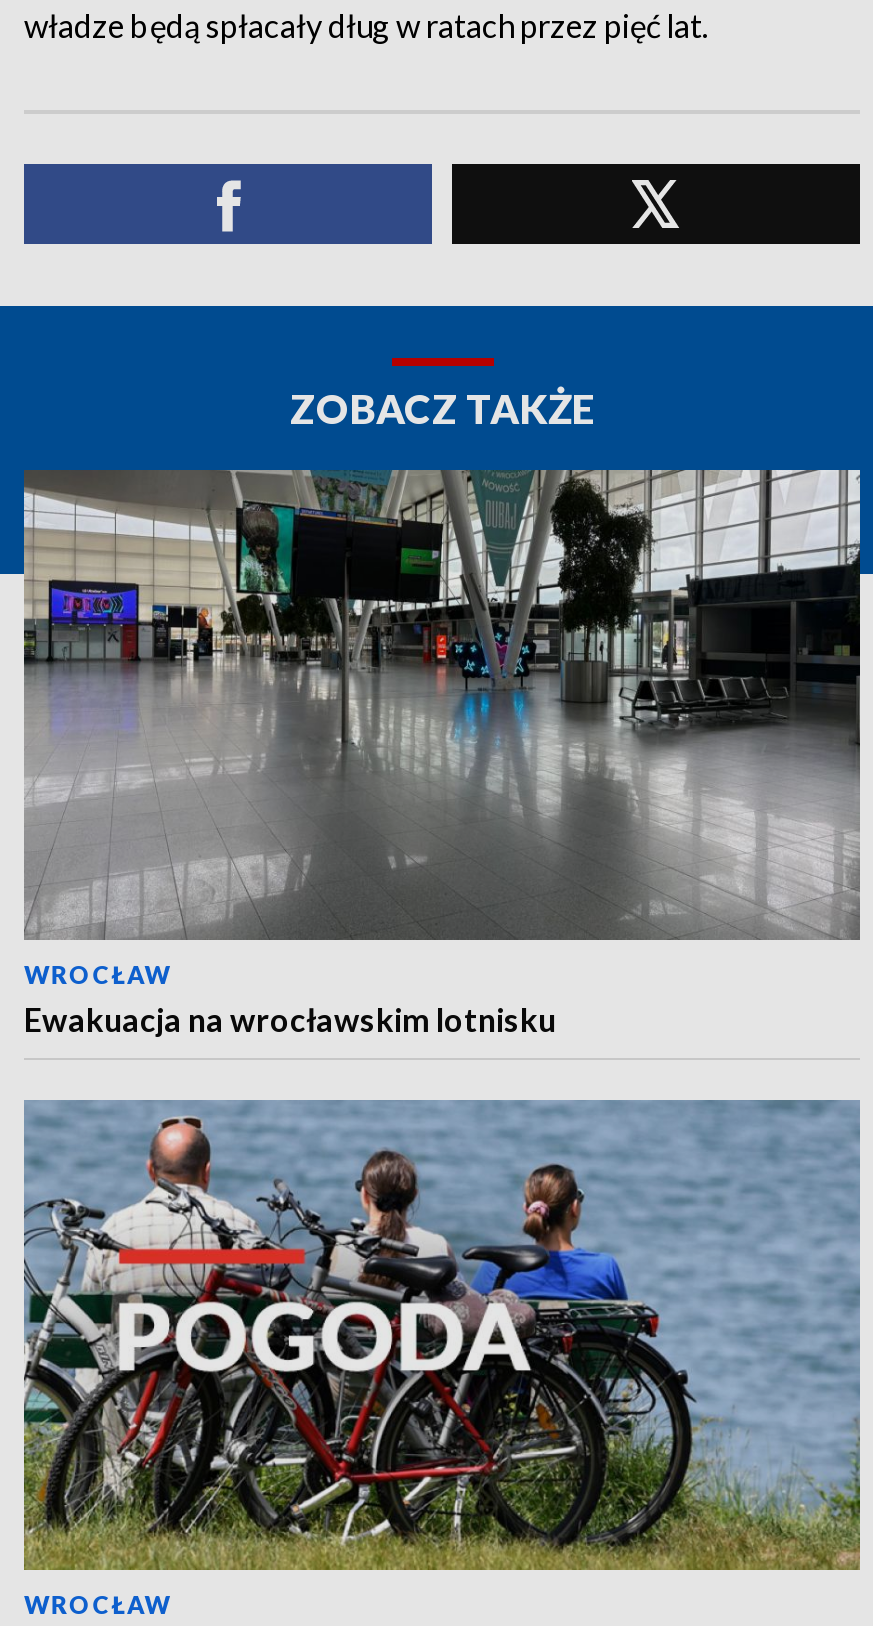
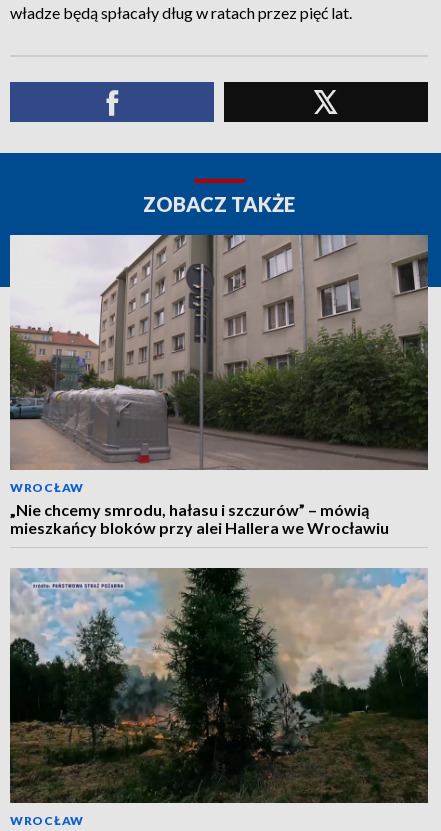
- [image]
- Ewakuacja na wrocławskim lotnisku
+ [image]
+ „Nie chcemy smrodu, hałasu i szczurów” – mówią
+ mieszkańcy bloków przy alei Hallera we Wrocławiu

- [image]
+ [image]
